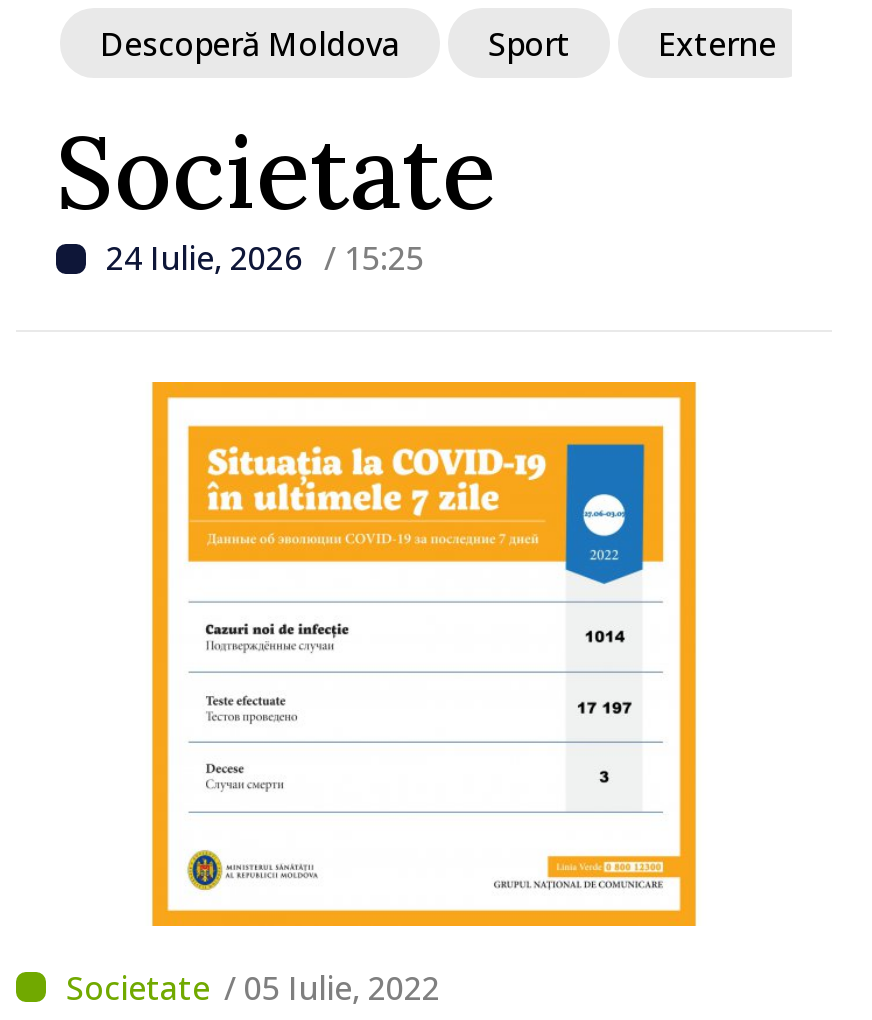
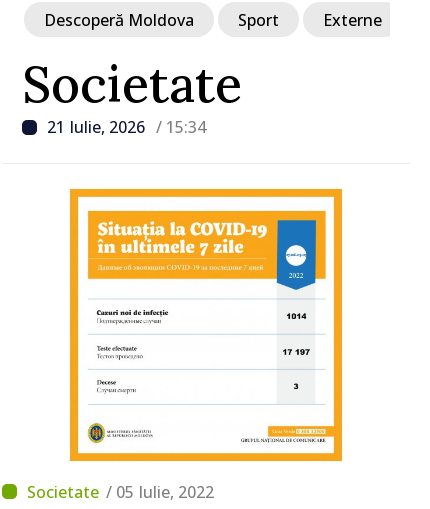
- 24 Iulie, 2026 / 15:25
+ 21 Iulie, 2026 / 15:34
